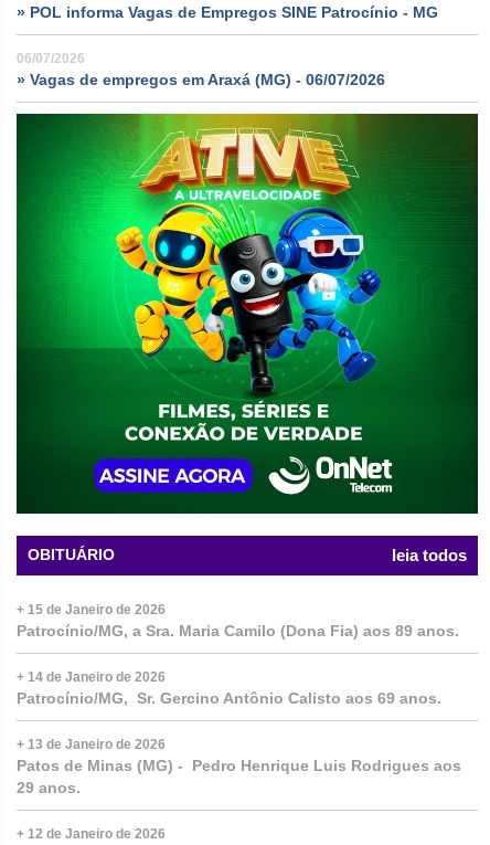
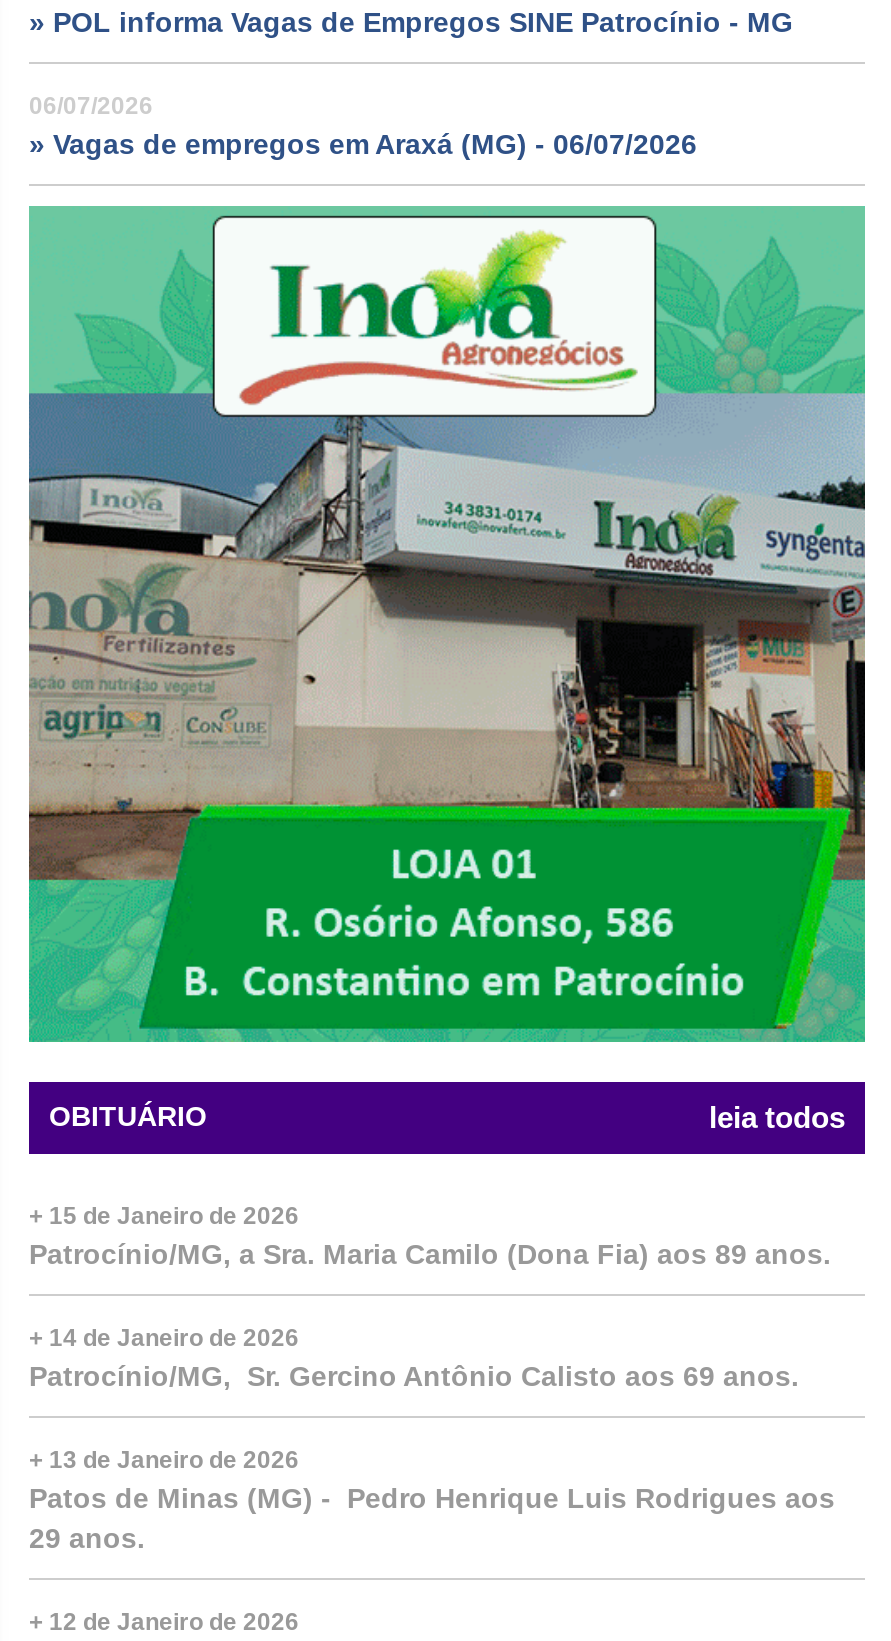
- [image]
+ [image]
